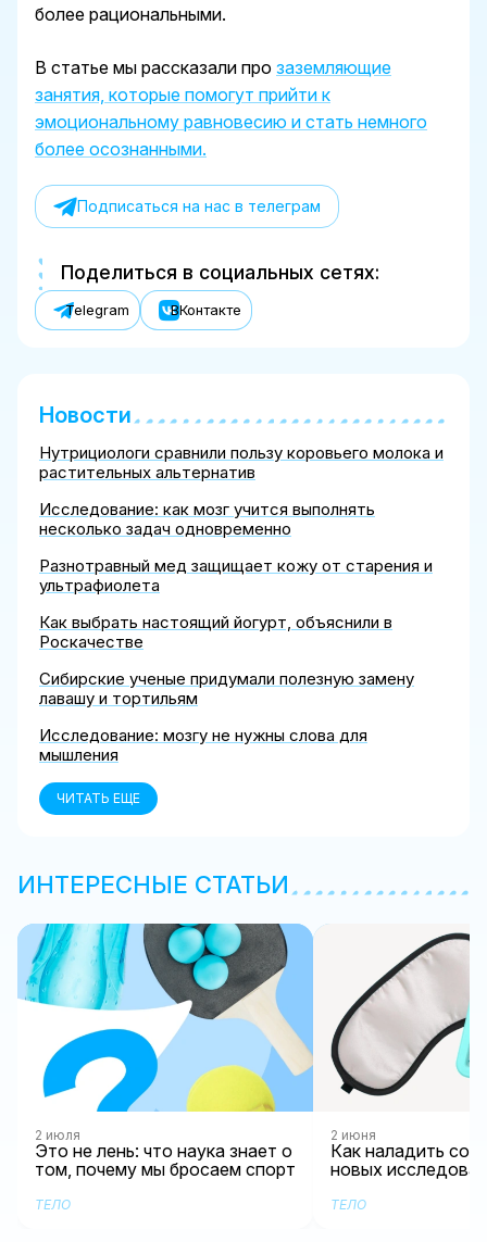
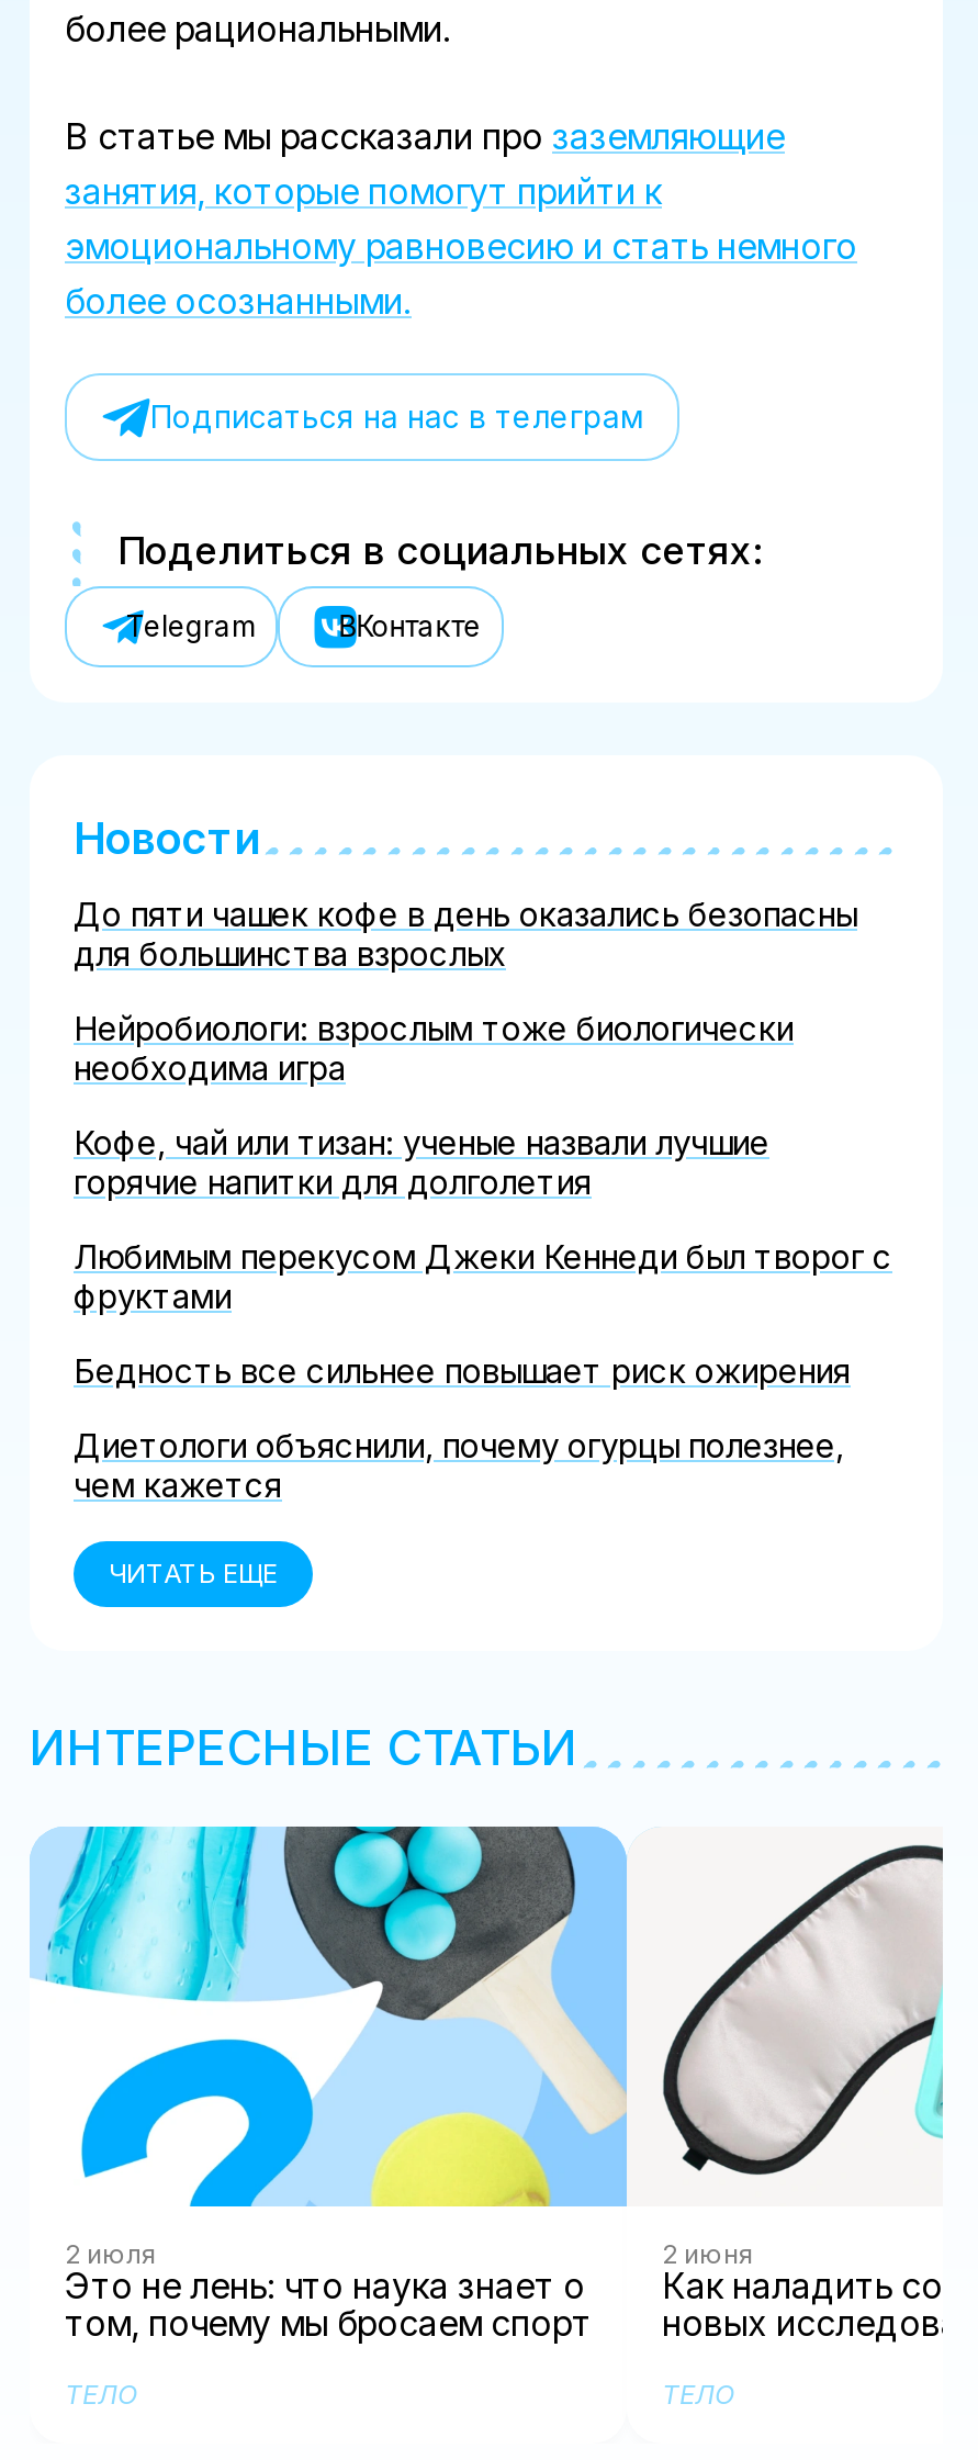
- Нутрициологи сравнили пользу коровьего молока и
- растительных альтернатив
+ До пяти чашек кофе в день оказались безопасны
+ для большинства взрослых

- Исследование: как мозг учится выполнять
- несколько задач одновременно
+ Нейробиологи: взрослым тоже биологически
+ необходима игра

- Разнотравный мед защищает кожу от старения и
- ультрафиолета
+ Кофе, чай или тизан: ученые назвали лучшие
+ горячие напитки для долголетия

- Как выбрать настоящий йогурт, объяснили в
- Роскачестве
+ Любимым перекусом Джеки Кеннеди был творог с
+ фруктами

- Сибирские ученые придумали полезную замену
- лавашу и тортильям
+ Бедность все сильнее повышает риск ожирения

- Исследование: мозгу не нужны слова для
- мышления
+ Диетологи объяснили, почему огурцы полезнее,
+ чем кажется
